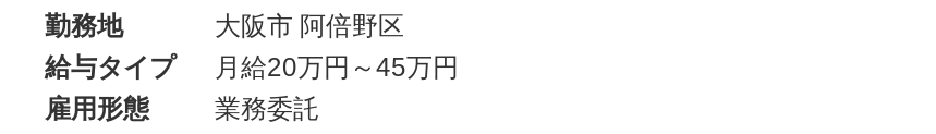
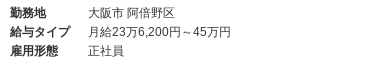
- 月給20万円～45万円
+ 月給23万6,200円～45万円

- 業務委託
+ 正社員
